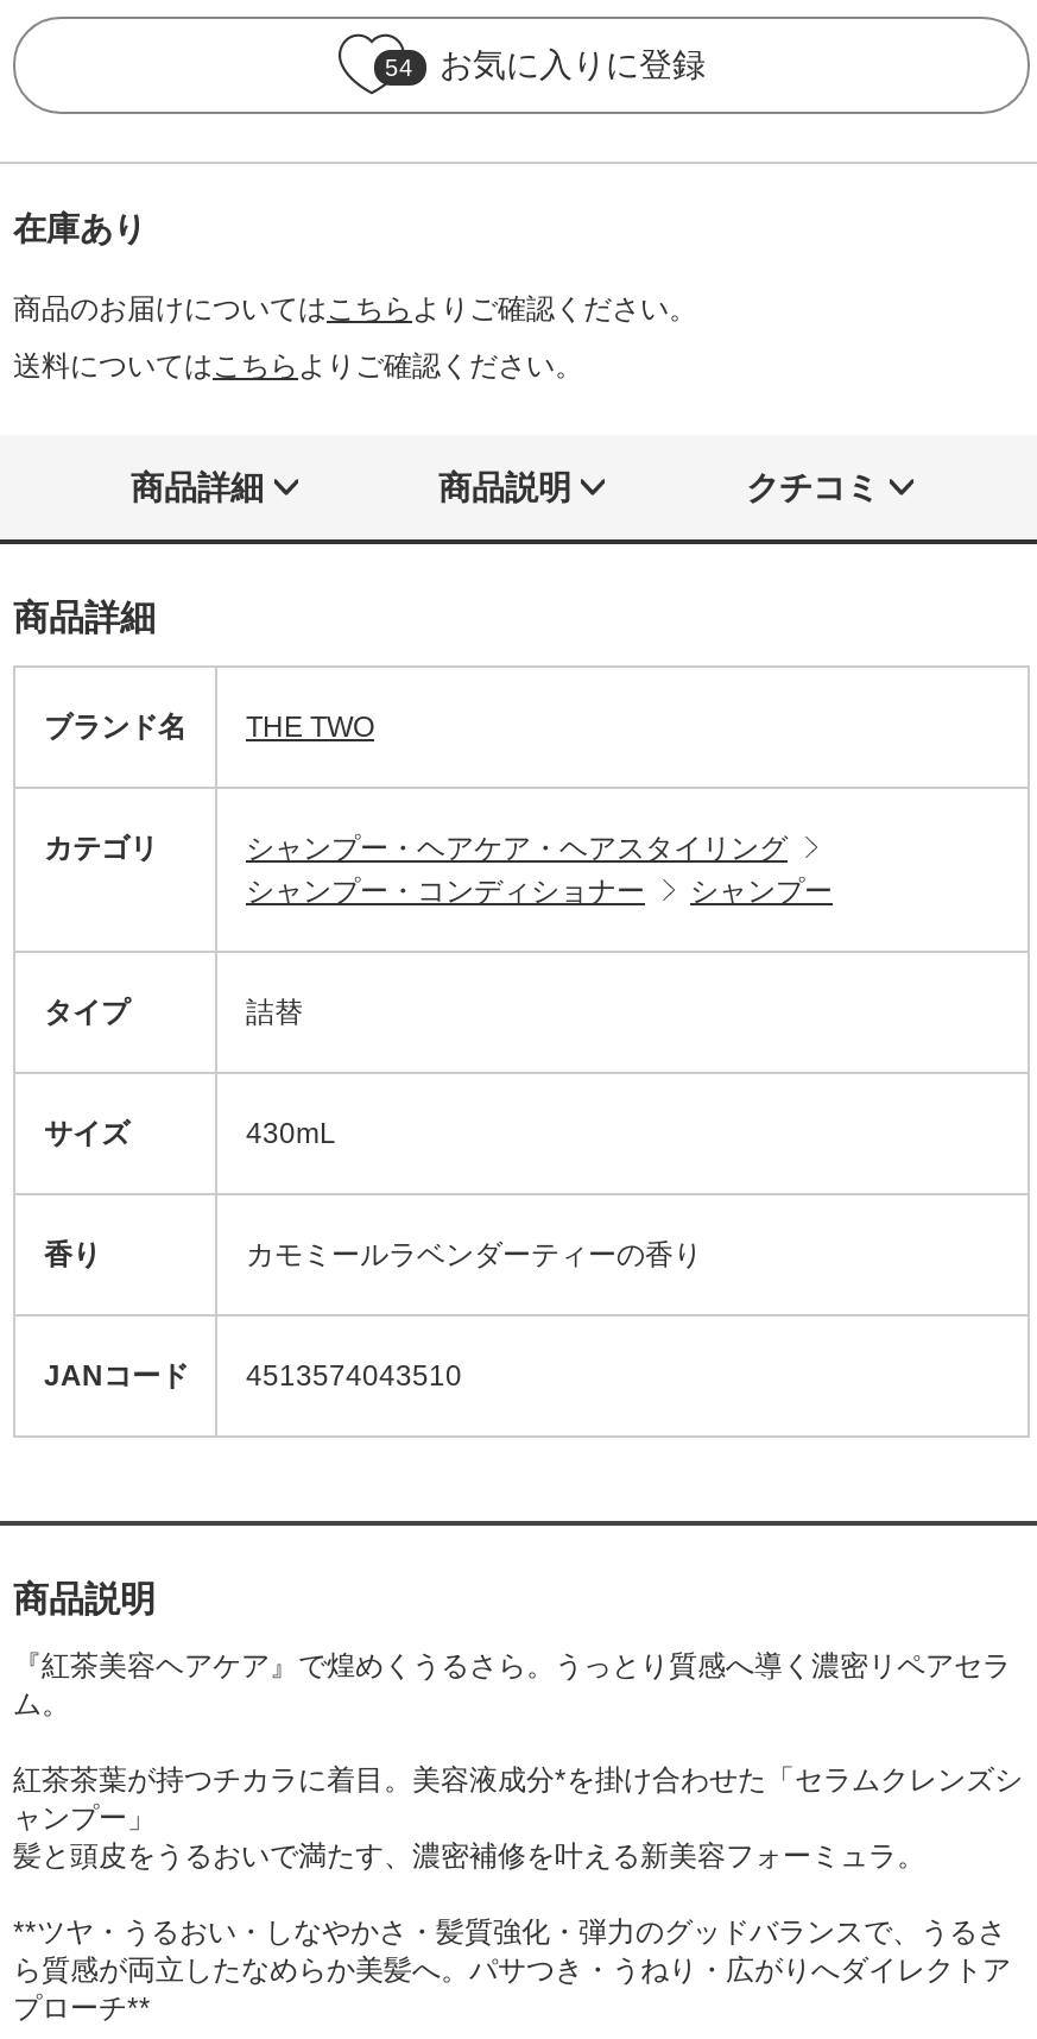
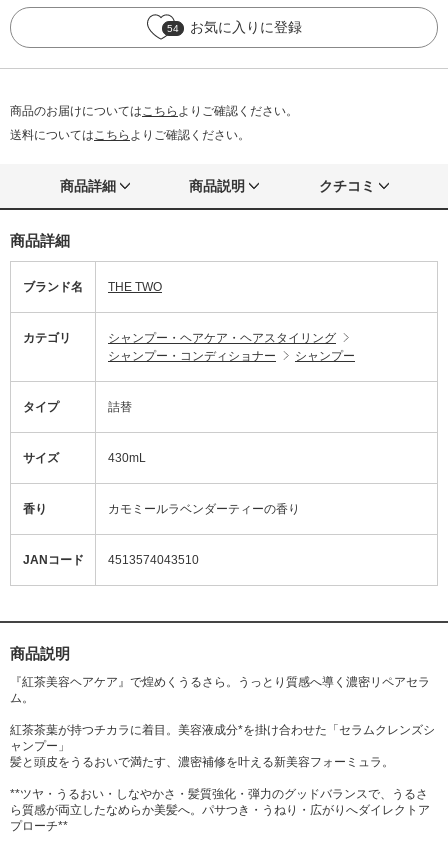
- 在庫あり
